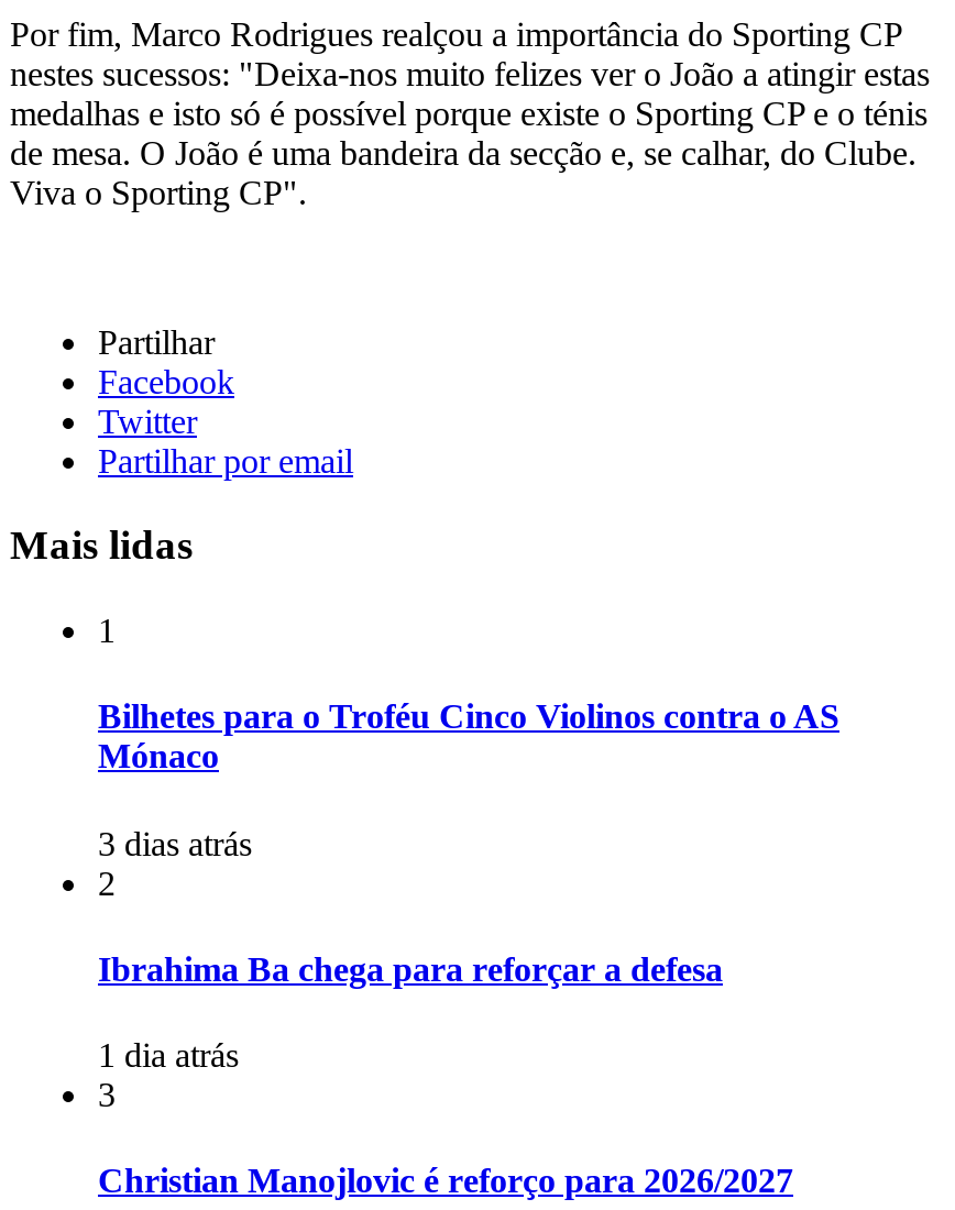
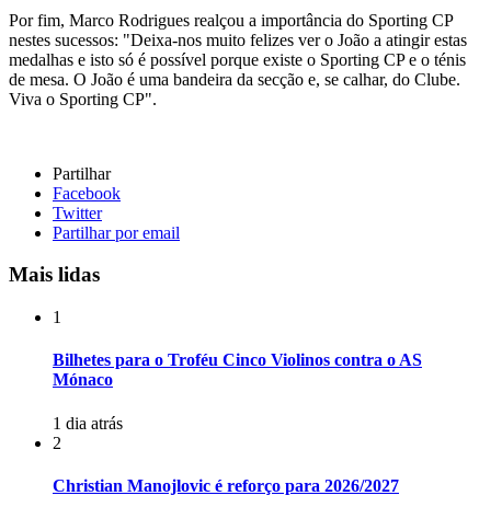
- 3 dias atrás
- 2
- Ibrahima Ba chega para reforçar a defesa

- 3
+ 2
